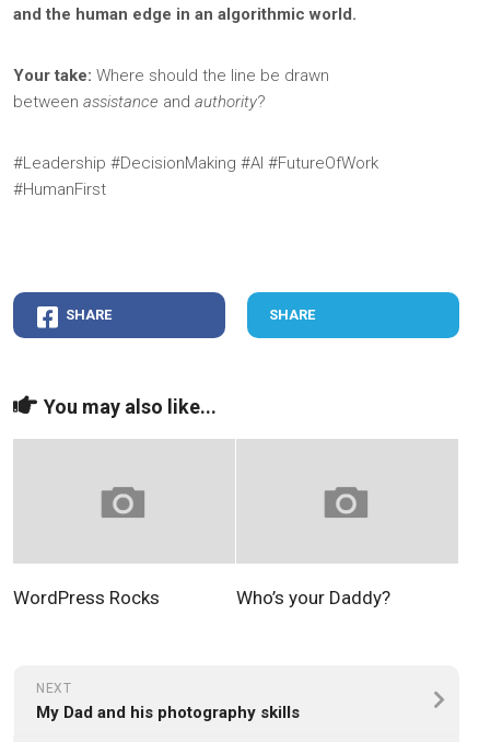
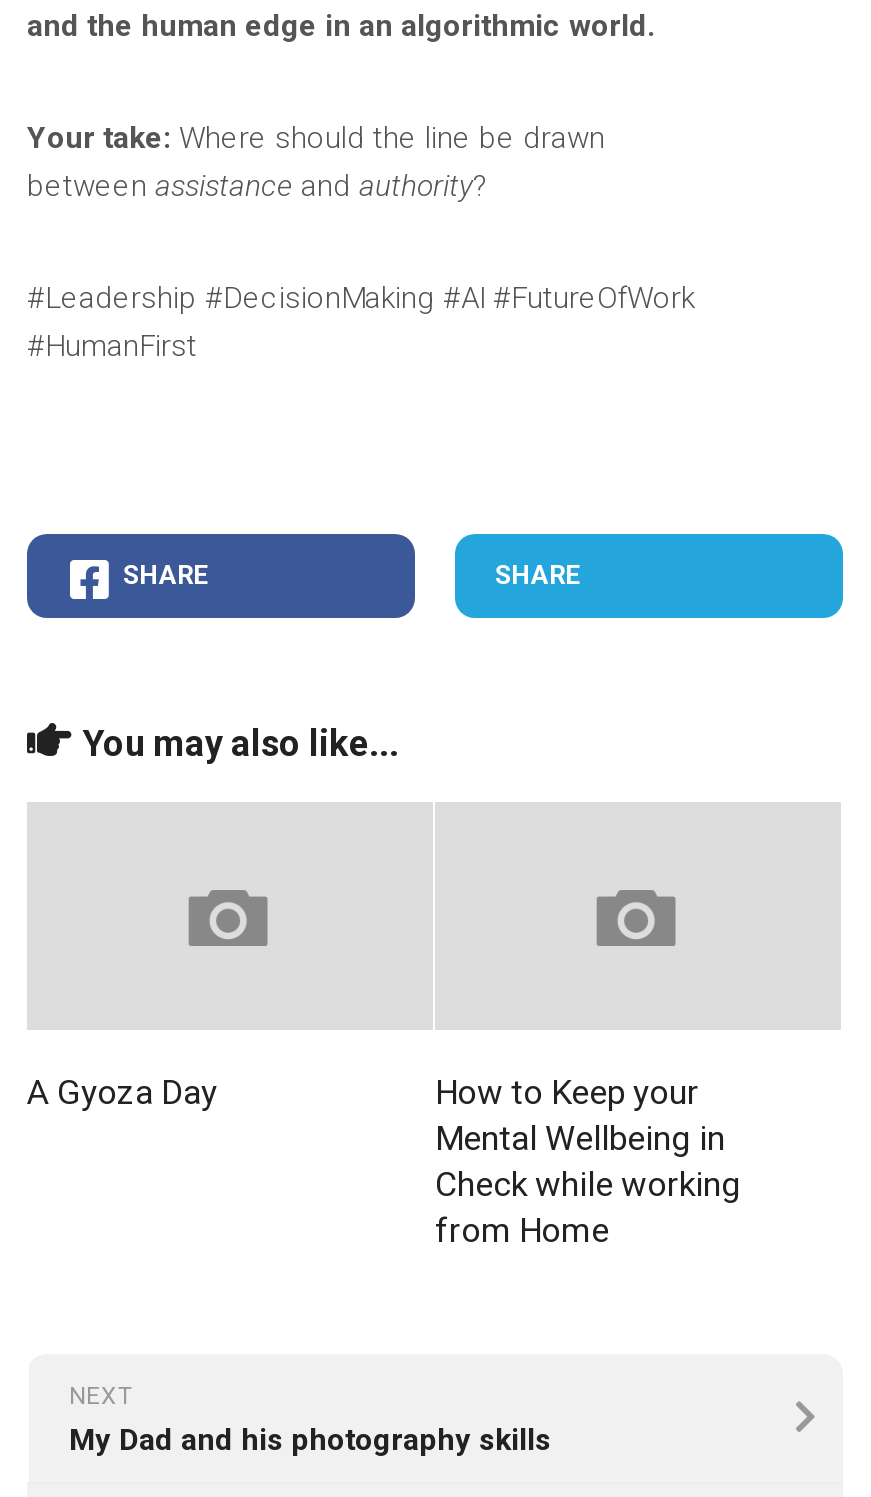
- WordPress Rocks
- Who’s your Daddy?
+ A Gyoza Day
+ How to Keep your
+ Mental Wellbeing in
+ Check while working
+ from Home
